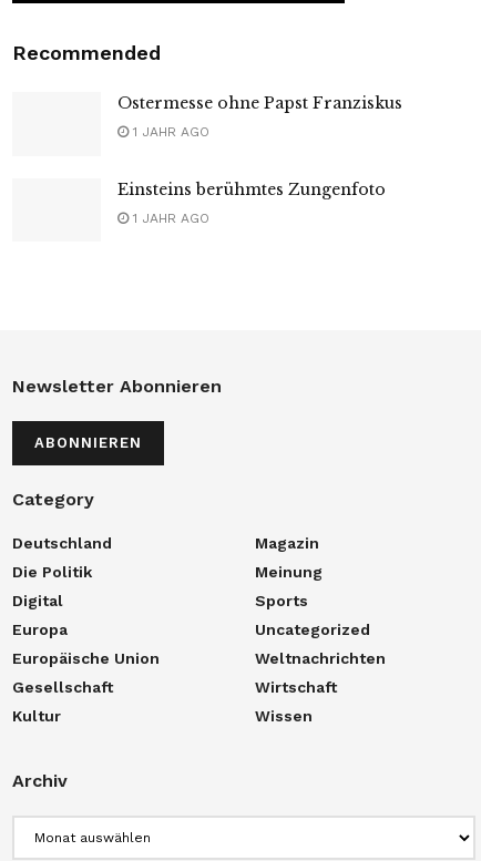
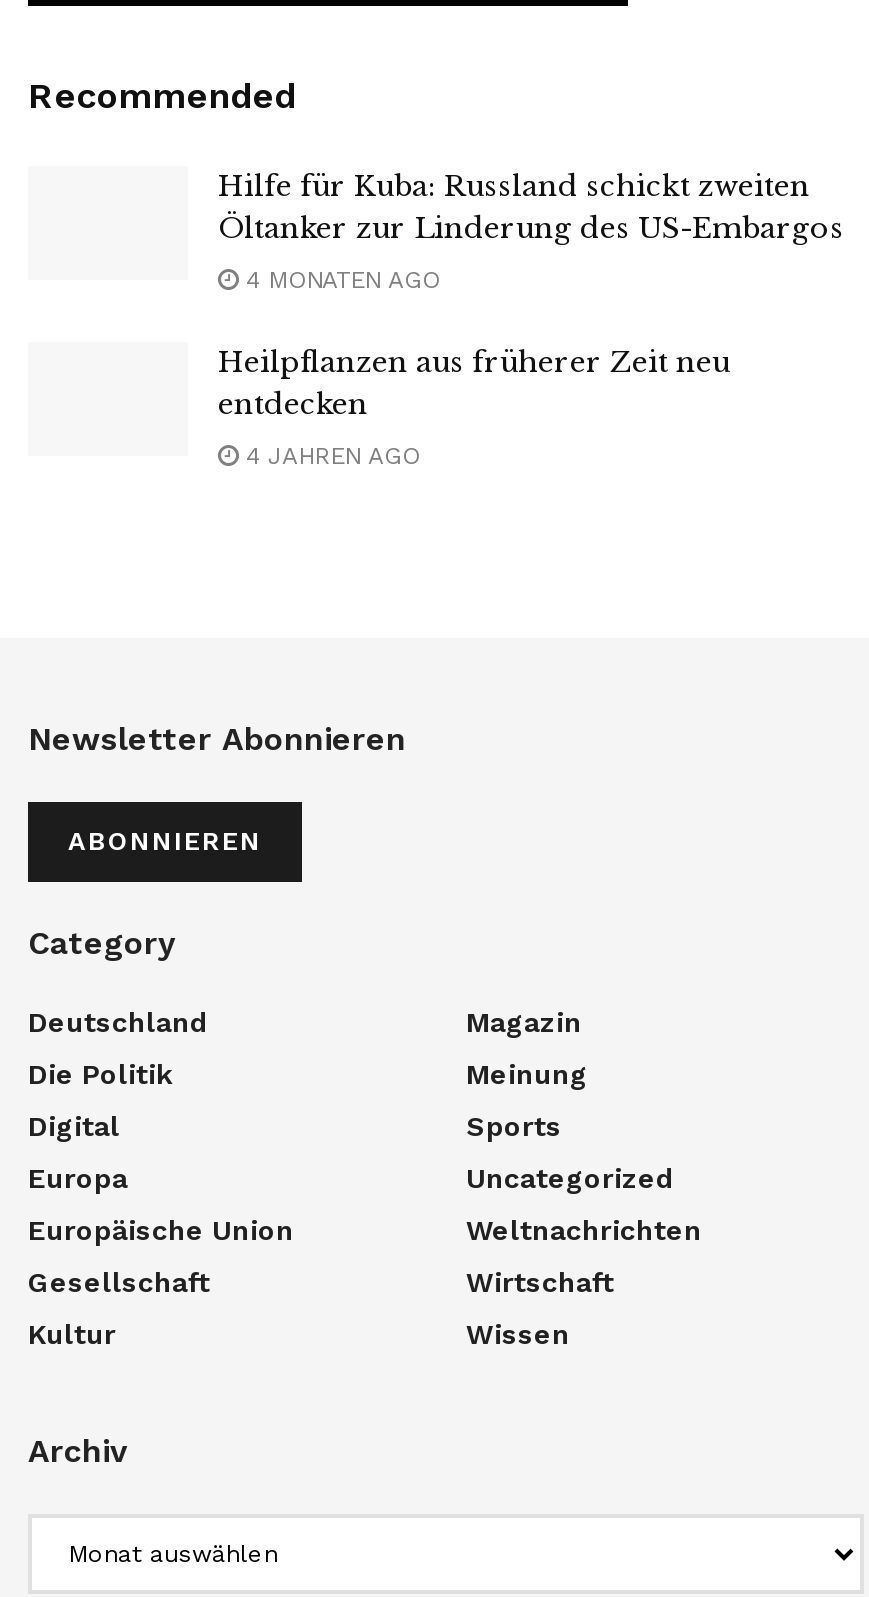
- Ostermesse ohne Papst Franziskus
+ Hilfe für Kuba: Russland schickt zweiten
+ Öltanker zur Linderung des US-Embargos

- 1 JAHR AGO
+ 4 MONATEN AGO

- Einsteins berühmtes Zungenfoto
+ Heilpflanzen aus früherer Zeit neu
+ entdecken

- 1 JAHR AGO
+ 4 JAHREN AGO
